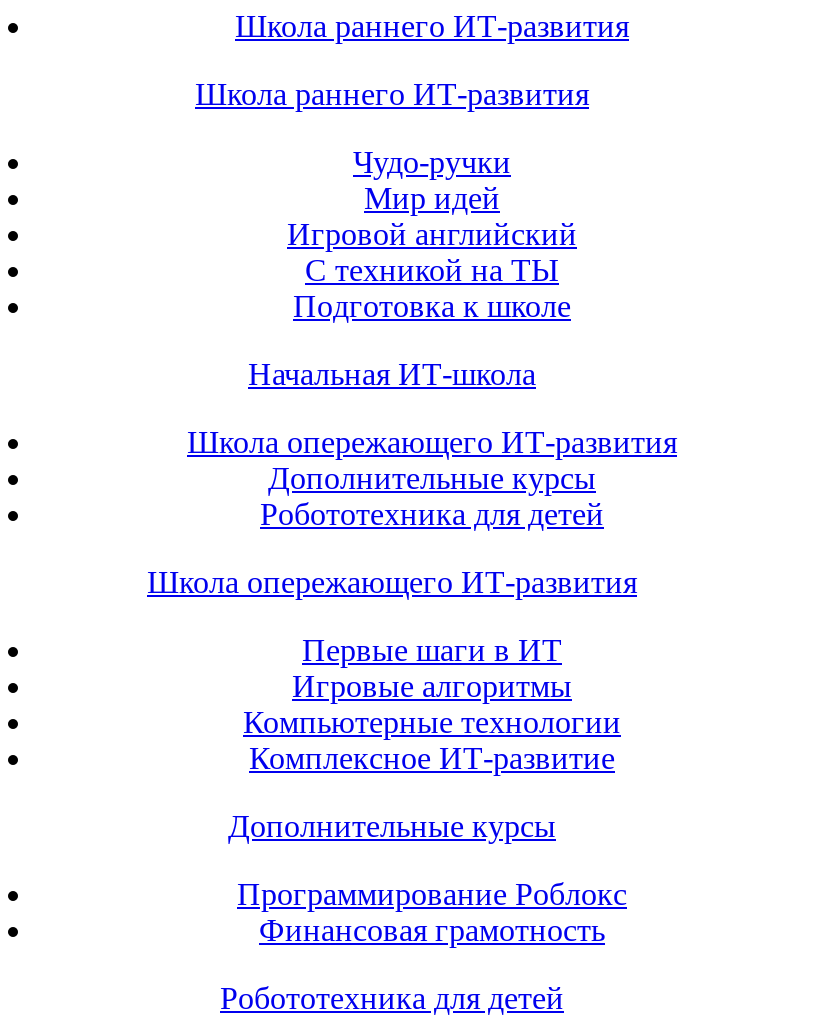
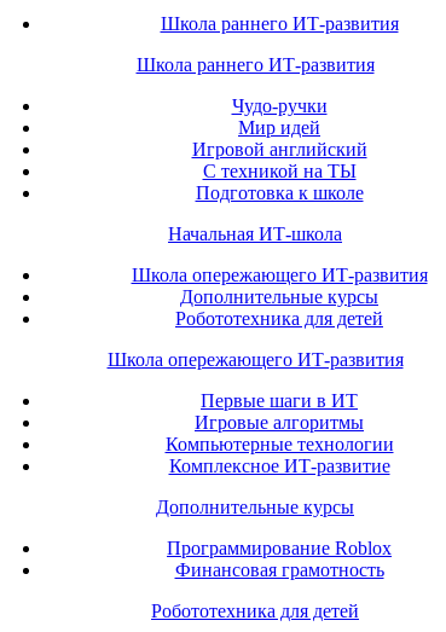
- Программирование Роблокс
+ Программирование Roblox
